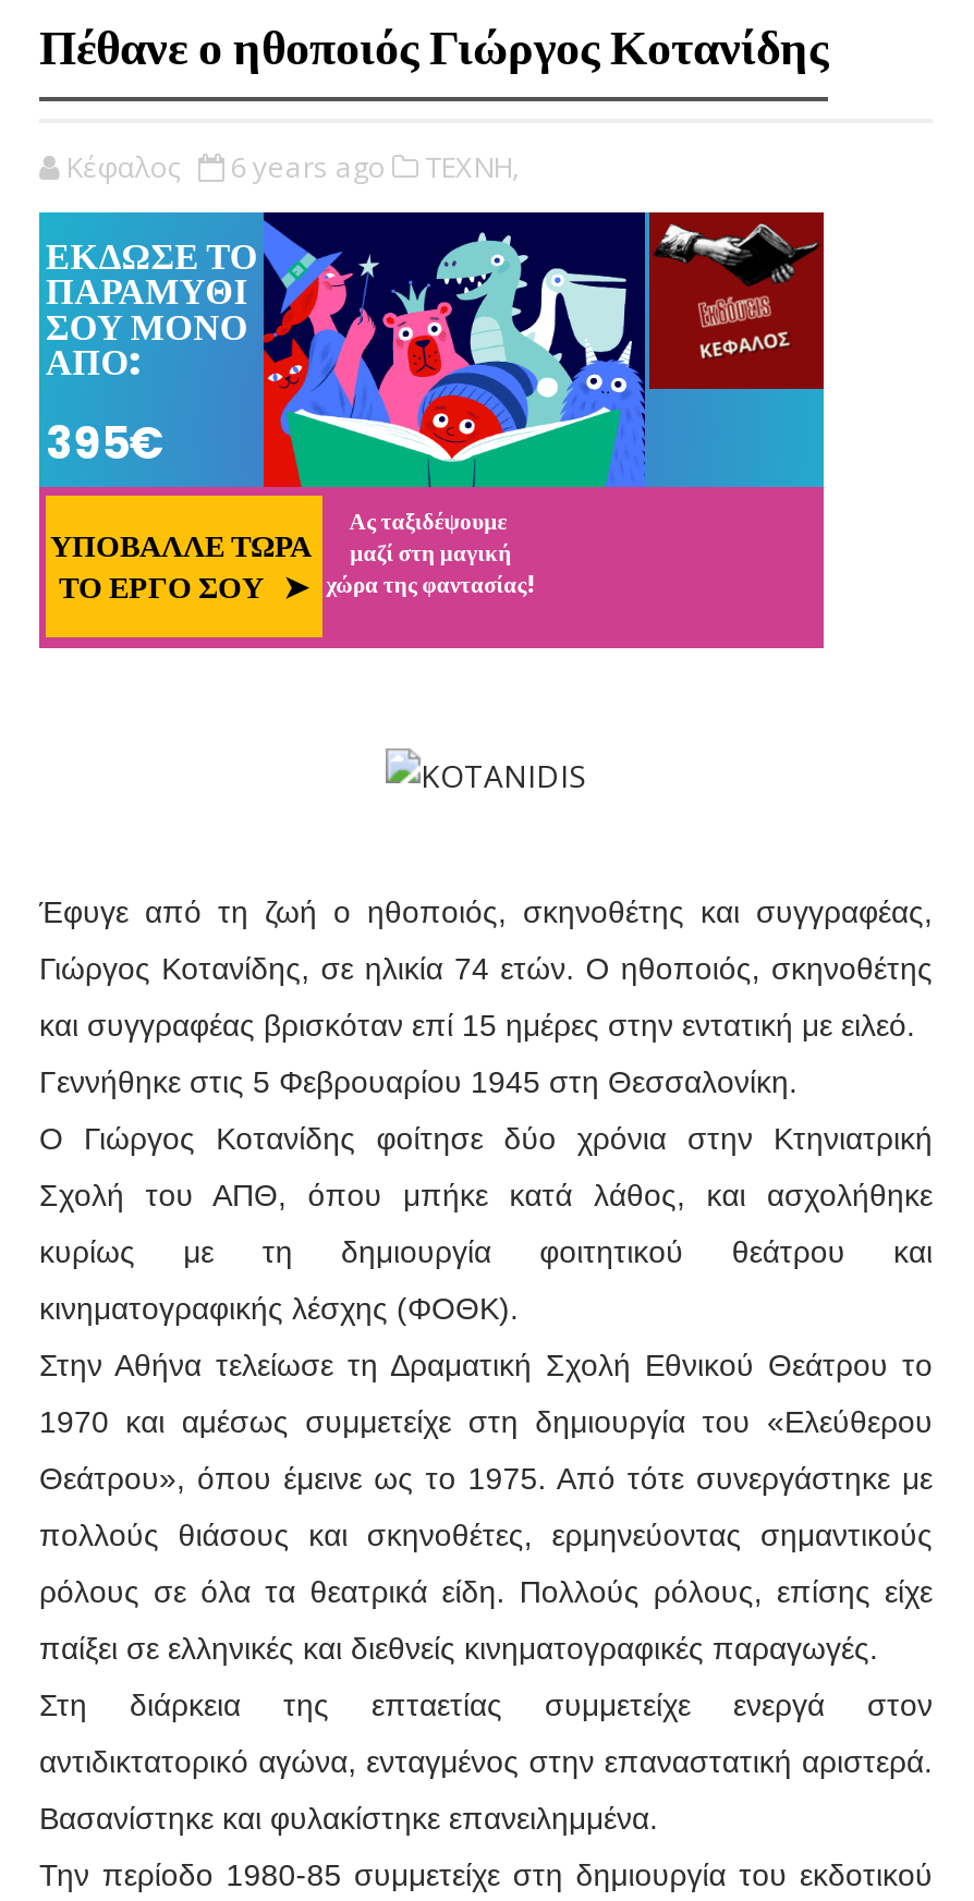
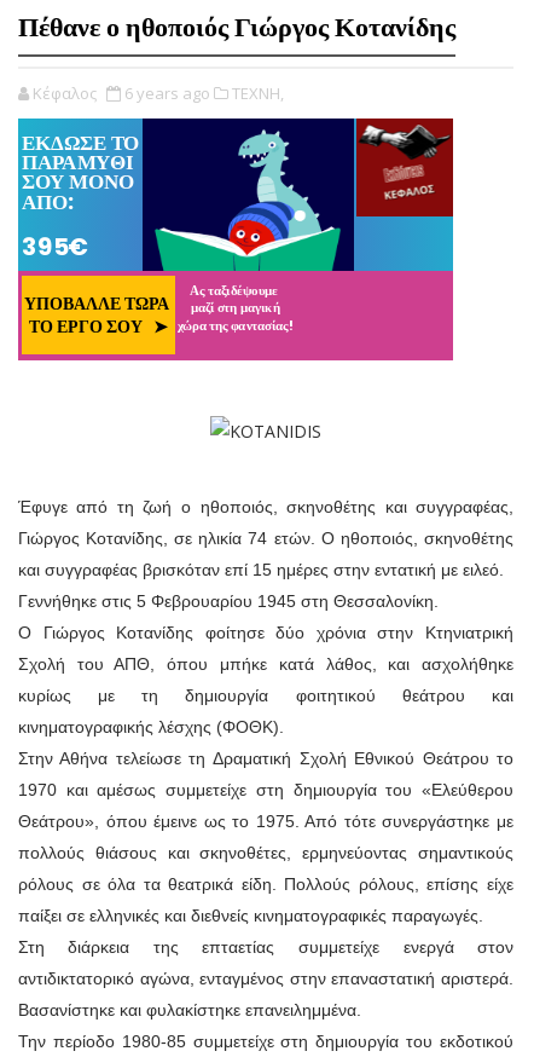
- [image]
+ [image]

- [image]
+ [image]
